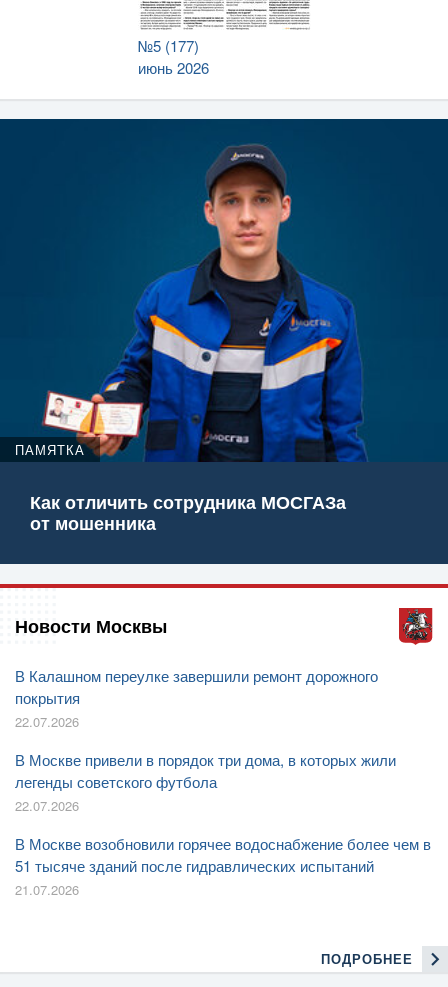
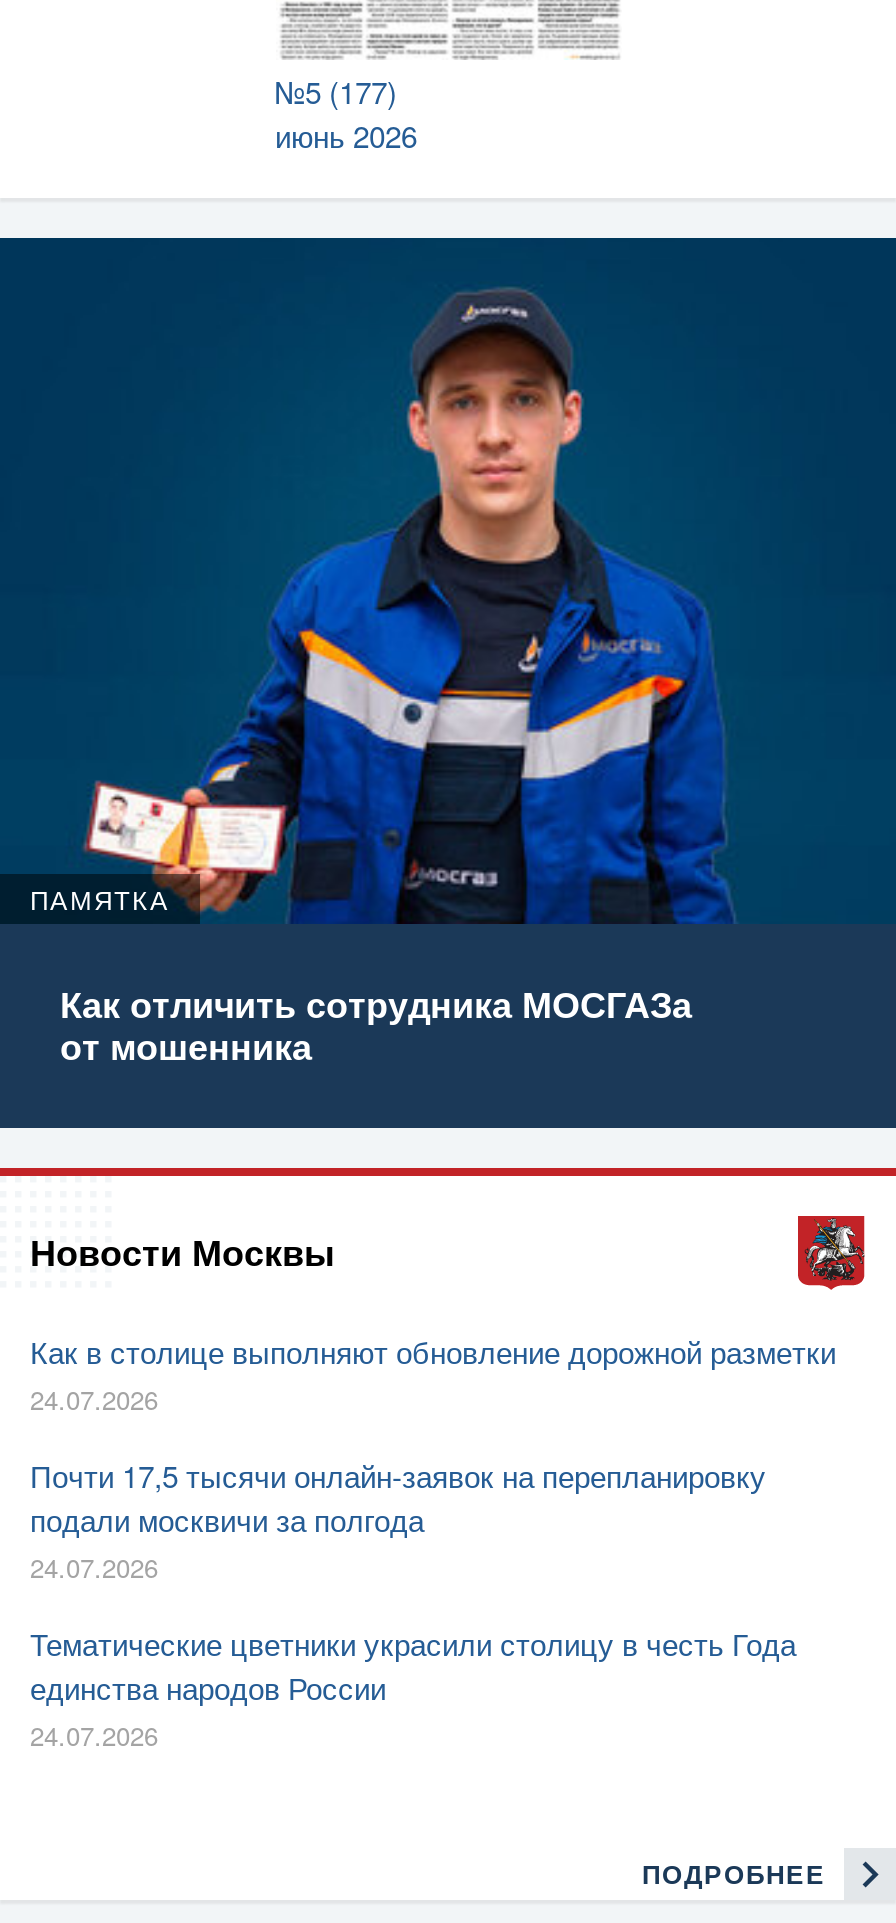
- В Калашном переулке завершили ремонт дорожного
- покрытия
- 22.07.2026
+ Как в столице выполняют обновление дорожной разметки
+ 24.07.2026

- В Москве привели в порядок три дома, в которых жили
- легенды советского футбола
- 22.07.2026
+ Почти 17,5 тысячи онлайн-заявок на перепланировку
+ подали москвичи за полгода
+ 24.07.2026

- В Москве возобновили горячее водоснабжение более чем в
- 51 тысяче зданий после гидравлических испытаний
- 21.07.2026
+ Тематические цветники украсили столицу в честь Года
+ единства народов России
+ 24.07.2026
